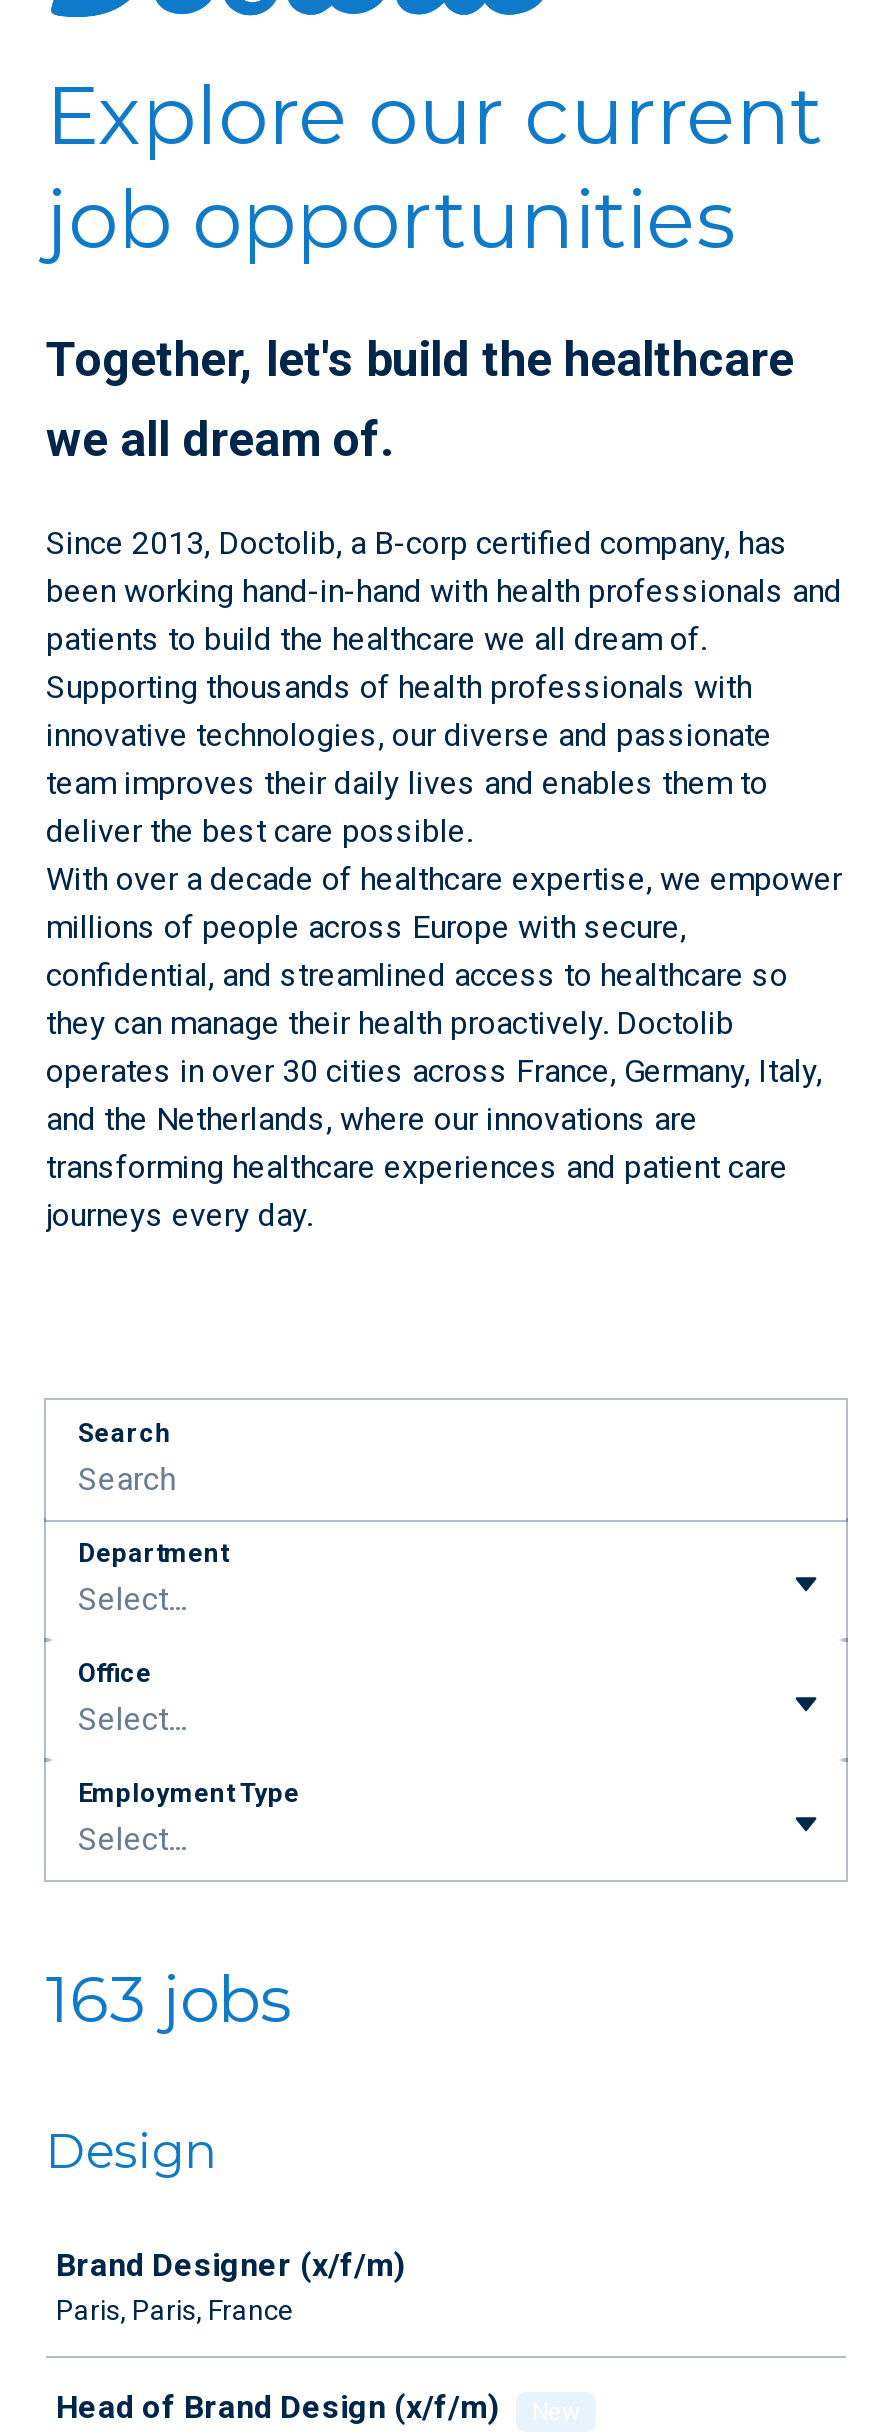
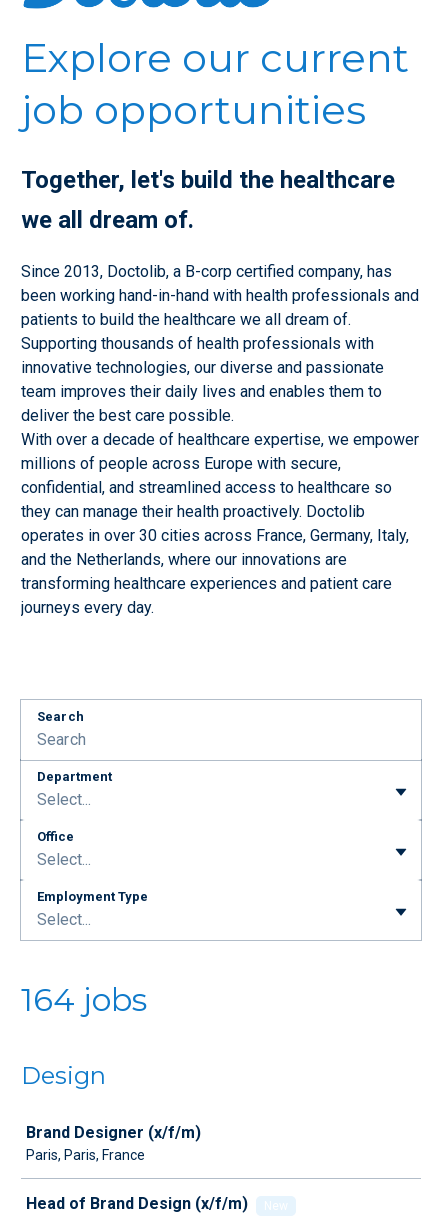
- 163 jobs
+ 164 jobs
